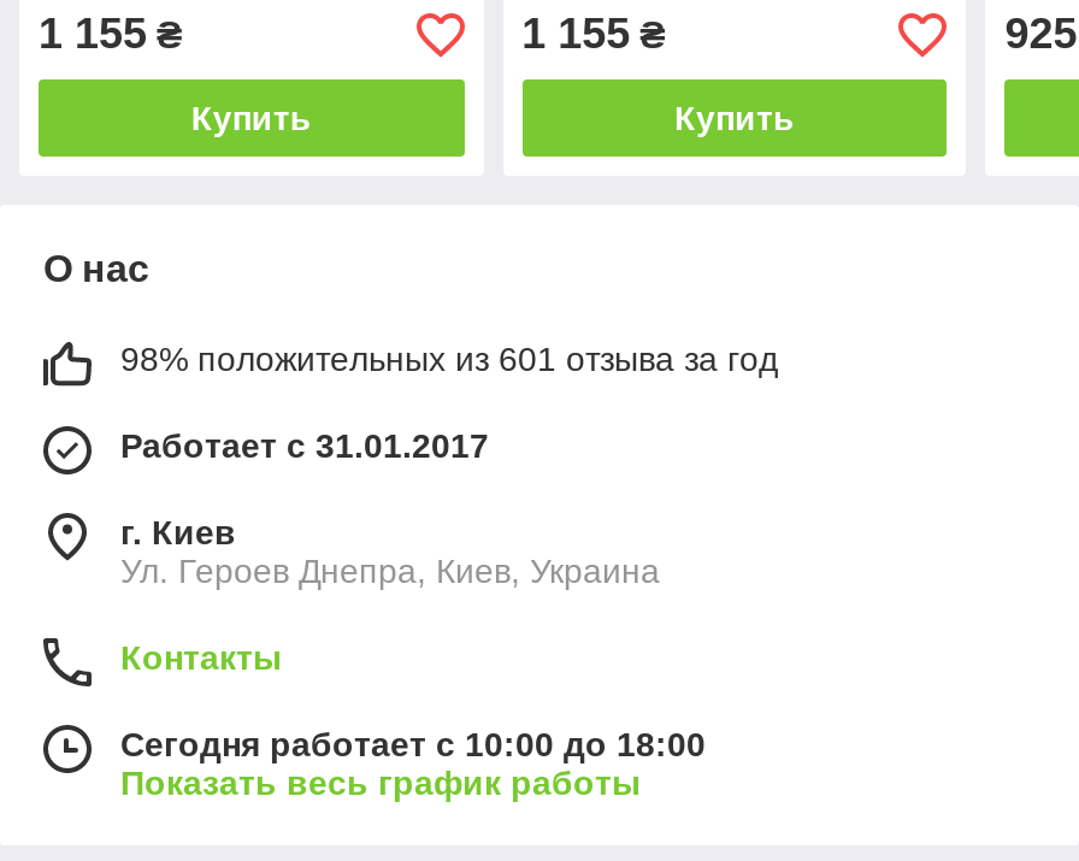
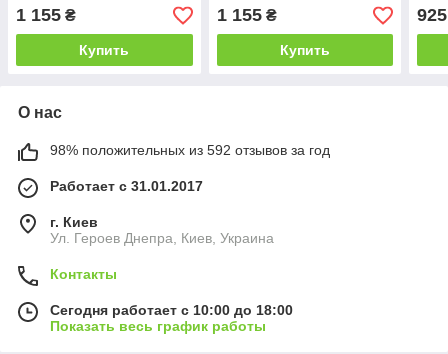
- 98% положительных из 601 отзыва за год
+ 98% положительных из 592 отзывов за год
